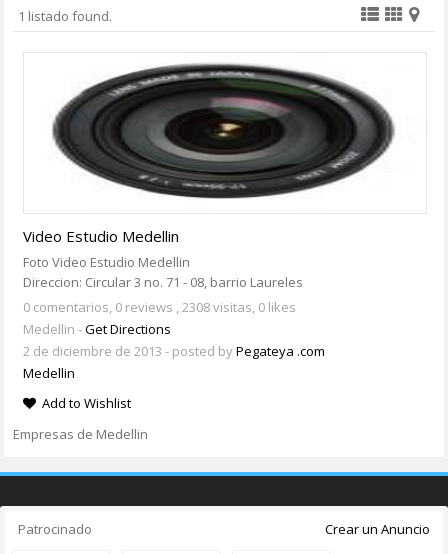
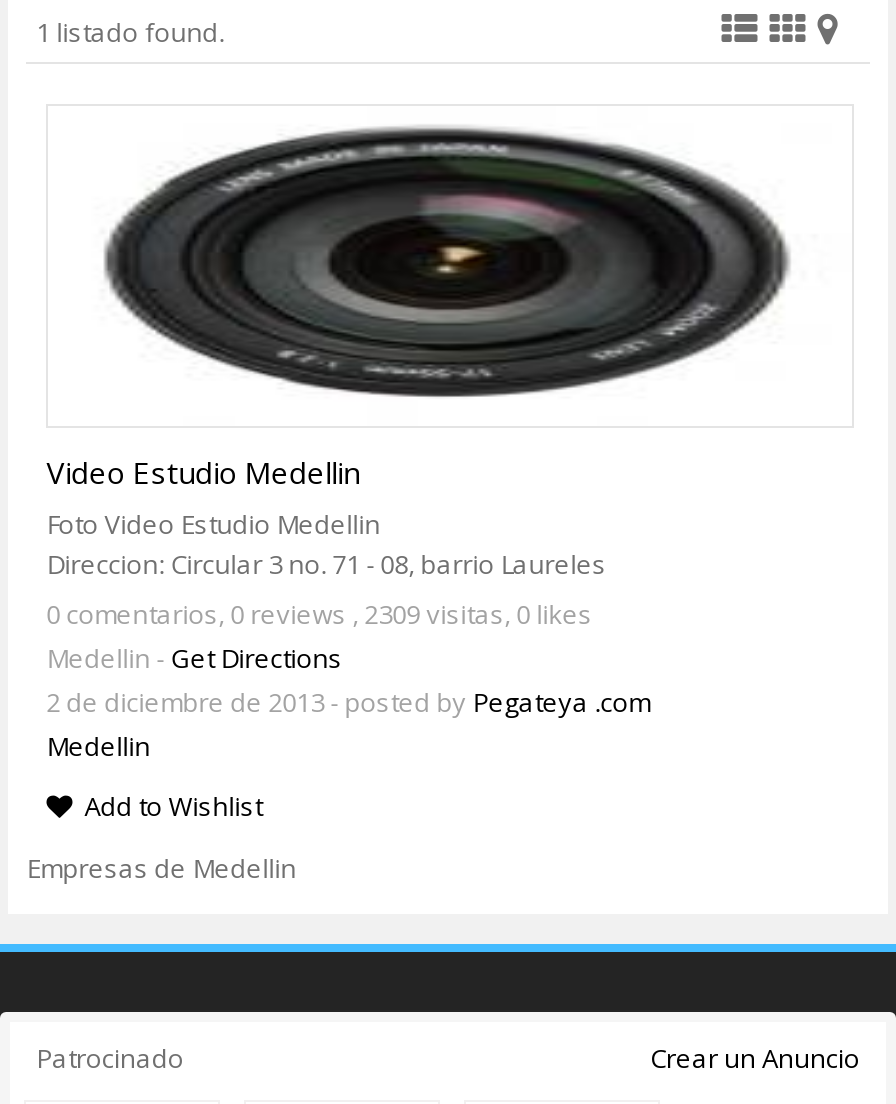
- 0 comentarios, 0 reviews, 2308 visitas, 0 likes
+ 0 comentarios, 0 reviews, 2309 visitas, 0 likes
